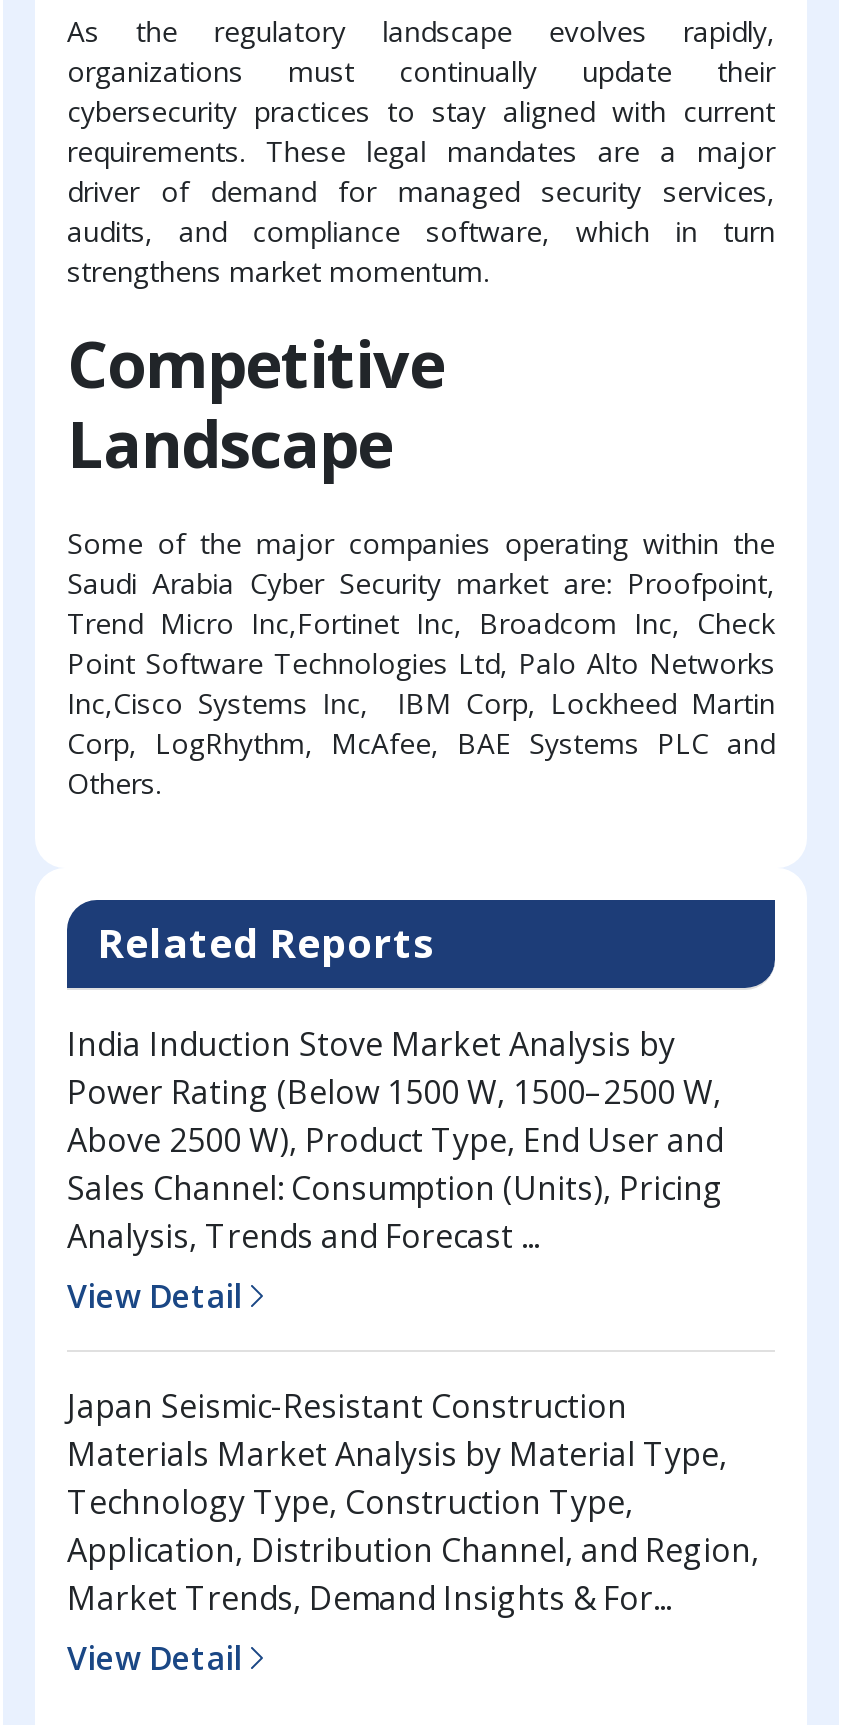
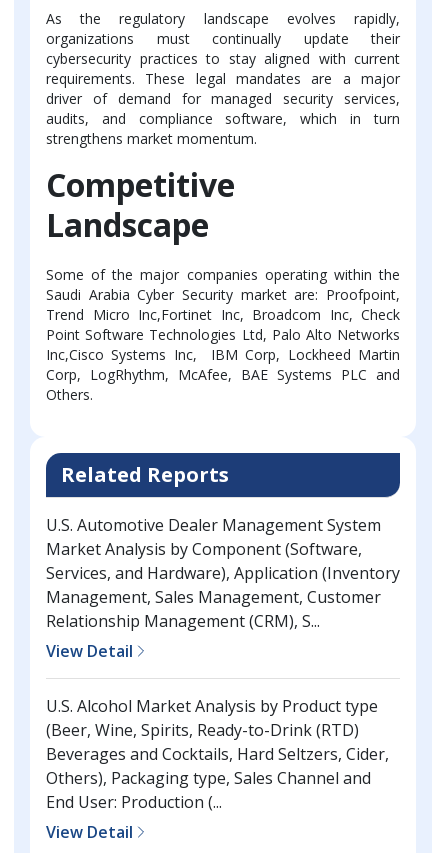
- India Induction Stove Market Analysis by
- Power Rating (Below 1500 W, 1500–2500 W,
- Above 2500 W), Product Type, End User and
- Sales Channel: Consumption (Units), Pricing
- Analysis, Trends and Forecast ...
+ U.S. Automotive Dealer Management System
+ Market Analysis by Component (Software,
+ Services, and Hardware), Application (Inventory
+ Management, Sales Management, Customer
+ Relationship Management (CRM), S...

- Japan Seismic-Resistant Construction
- Materials Market Analysis by Material Type,
- Technology Type, Construction Type,
- Application, Distribution Channel, and Region,
- Market Trends, Demand Insights & For...
+ U.S. Alcohol Market Analysis by Product type
+ (Beer, Wine, Spirits, Ready-to-Drink (RTD)
+ Beverages and Cocktails, Hard Seltzers, Cider,
+ Others), Packaging type, Sales Channel and
+ End User: Production (...
